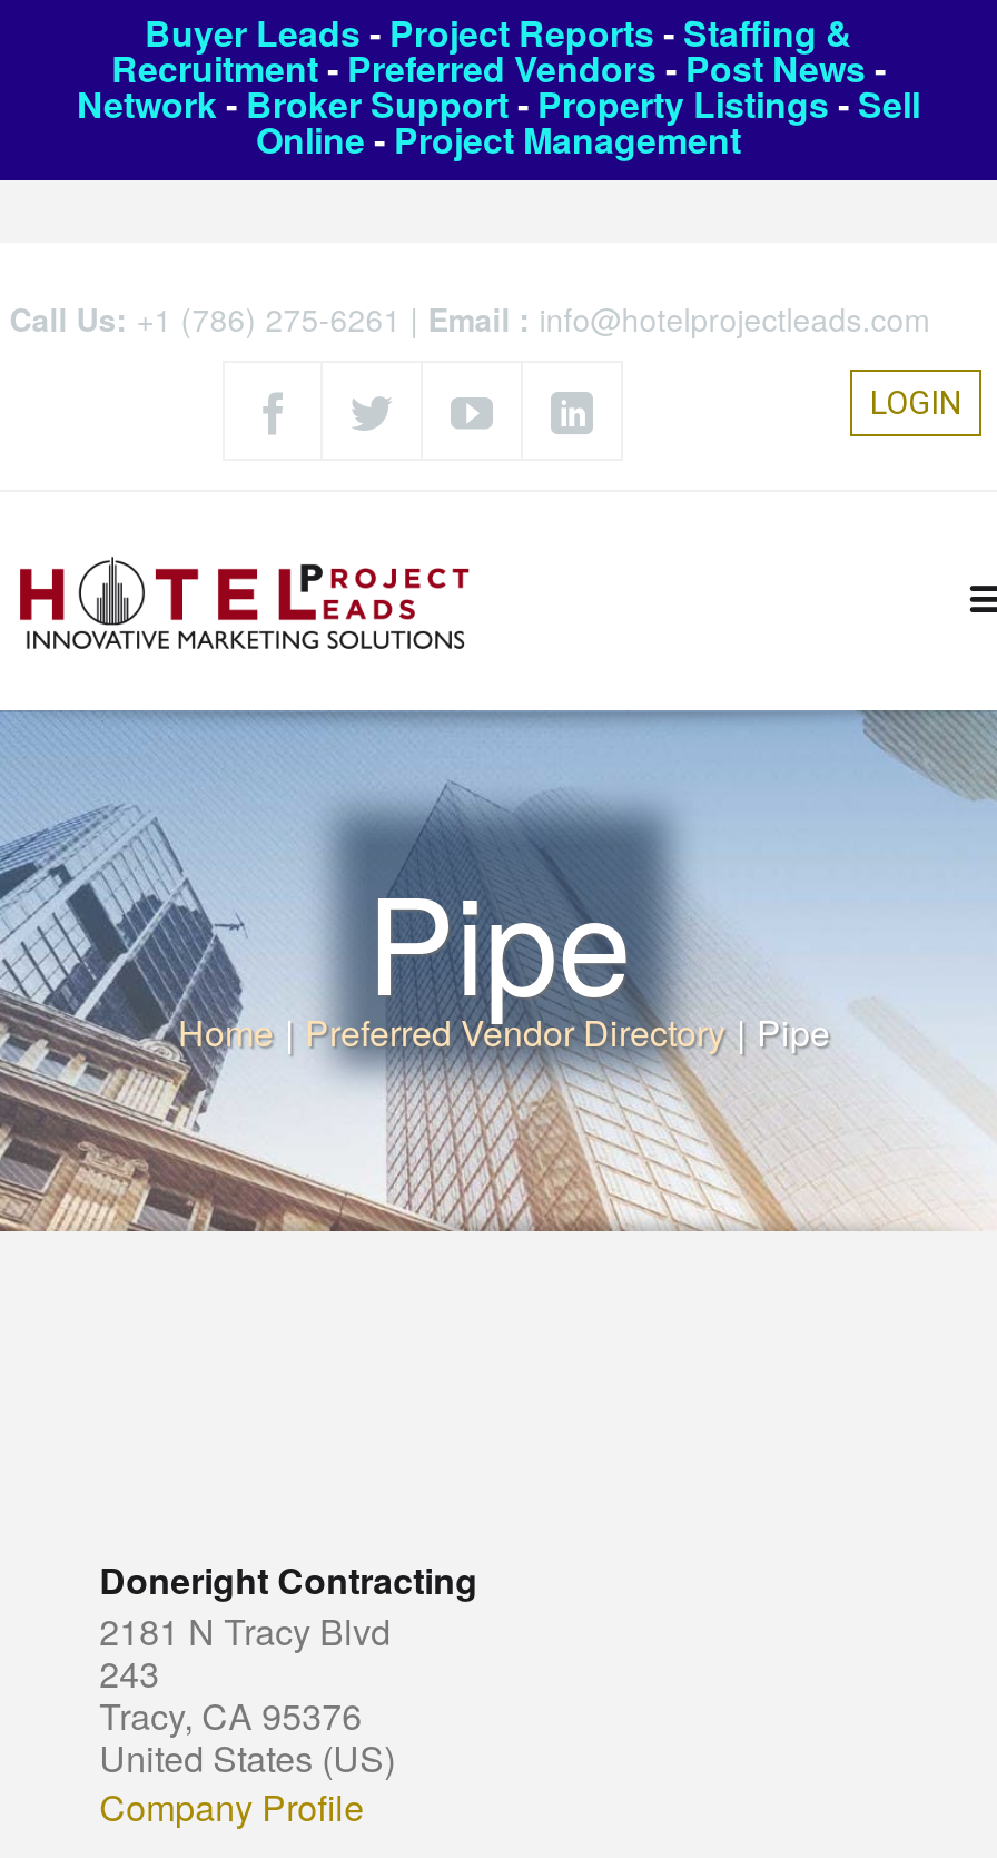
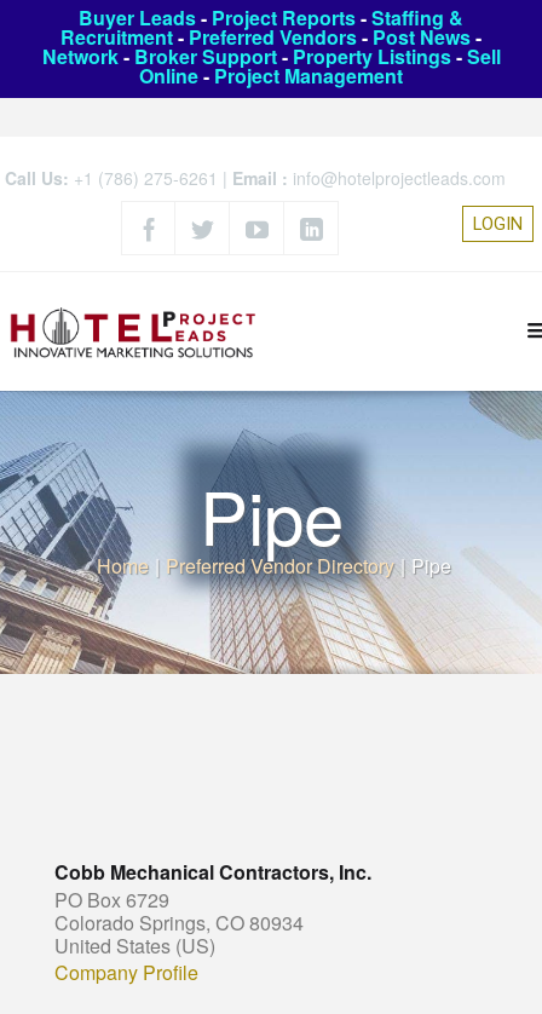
- Doneright Contracting
- 2181 N Tracy Blvd
- 243
- Tracy, CA 95376
+ Cobb Mechanical Contractors, Inc.
+ PO Box 6729
+ Colorado Springs, CO 80934
